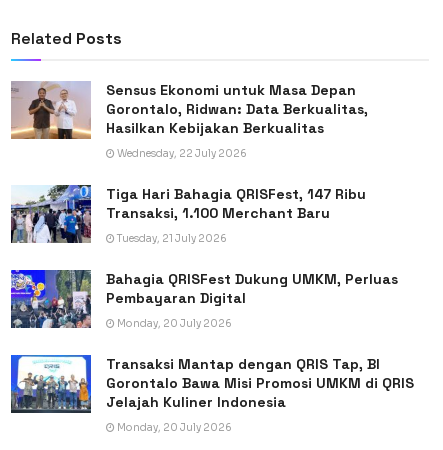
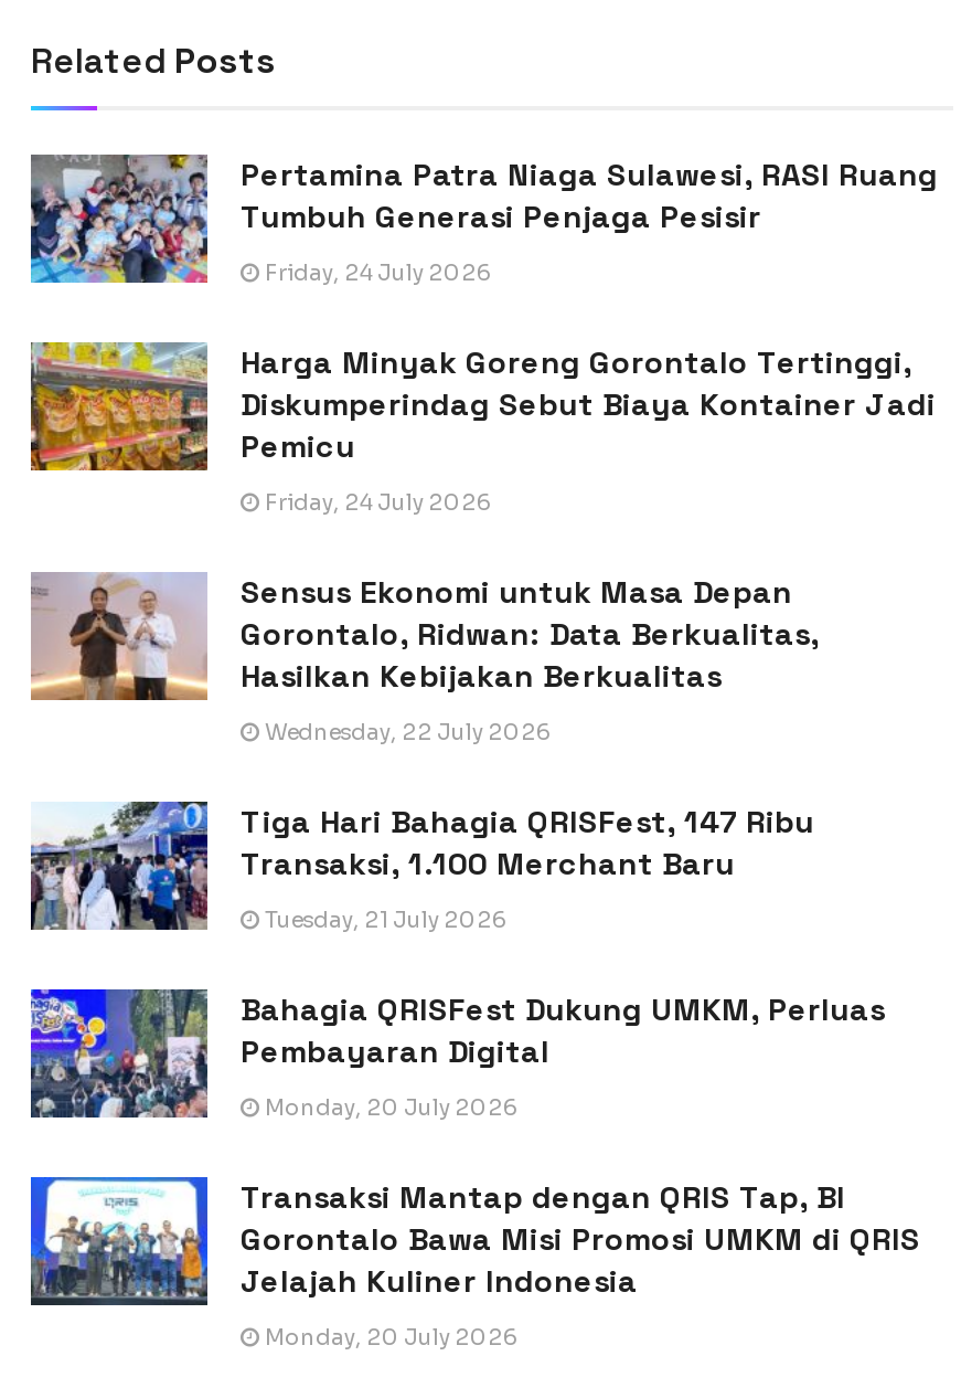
+ [image]
+ Pertamina Patra Niaga Sulawesi, RASI Ruang
+ Tumbuh Generasi Penjaga Pesisir
+ Friday, 24 July 2026
+ Harga Minyak Goreng Gorontalo Tertinggi,
+ Diskumperindag Sebut Biaya Kontainer Jadi
+ Pemicu
+ Friday, 24 July 2026

+ [image]
